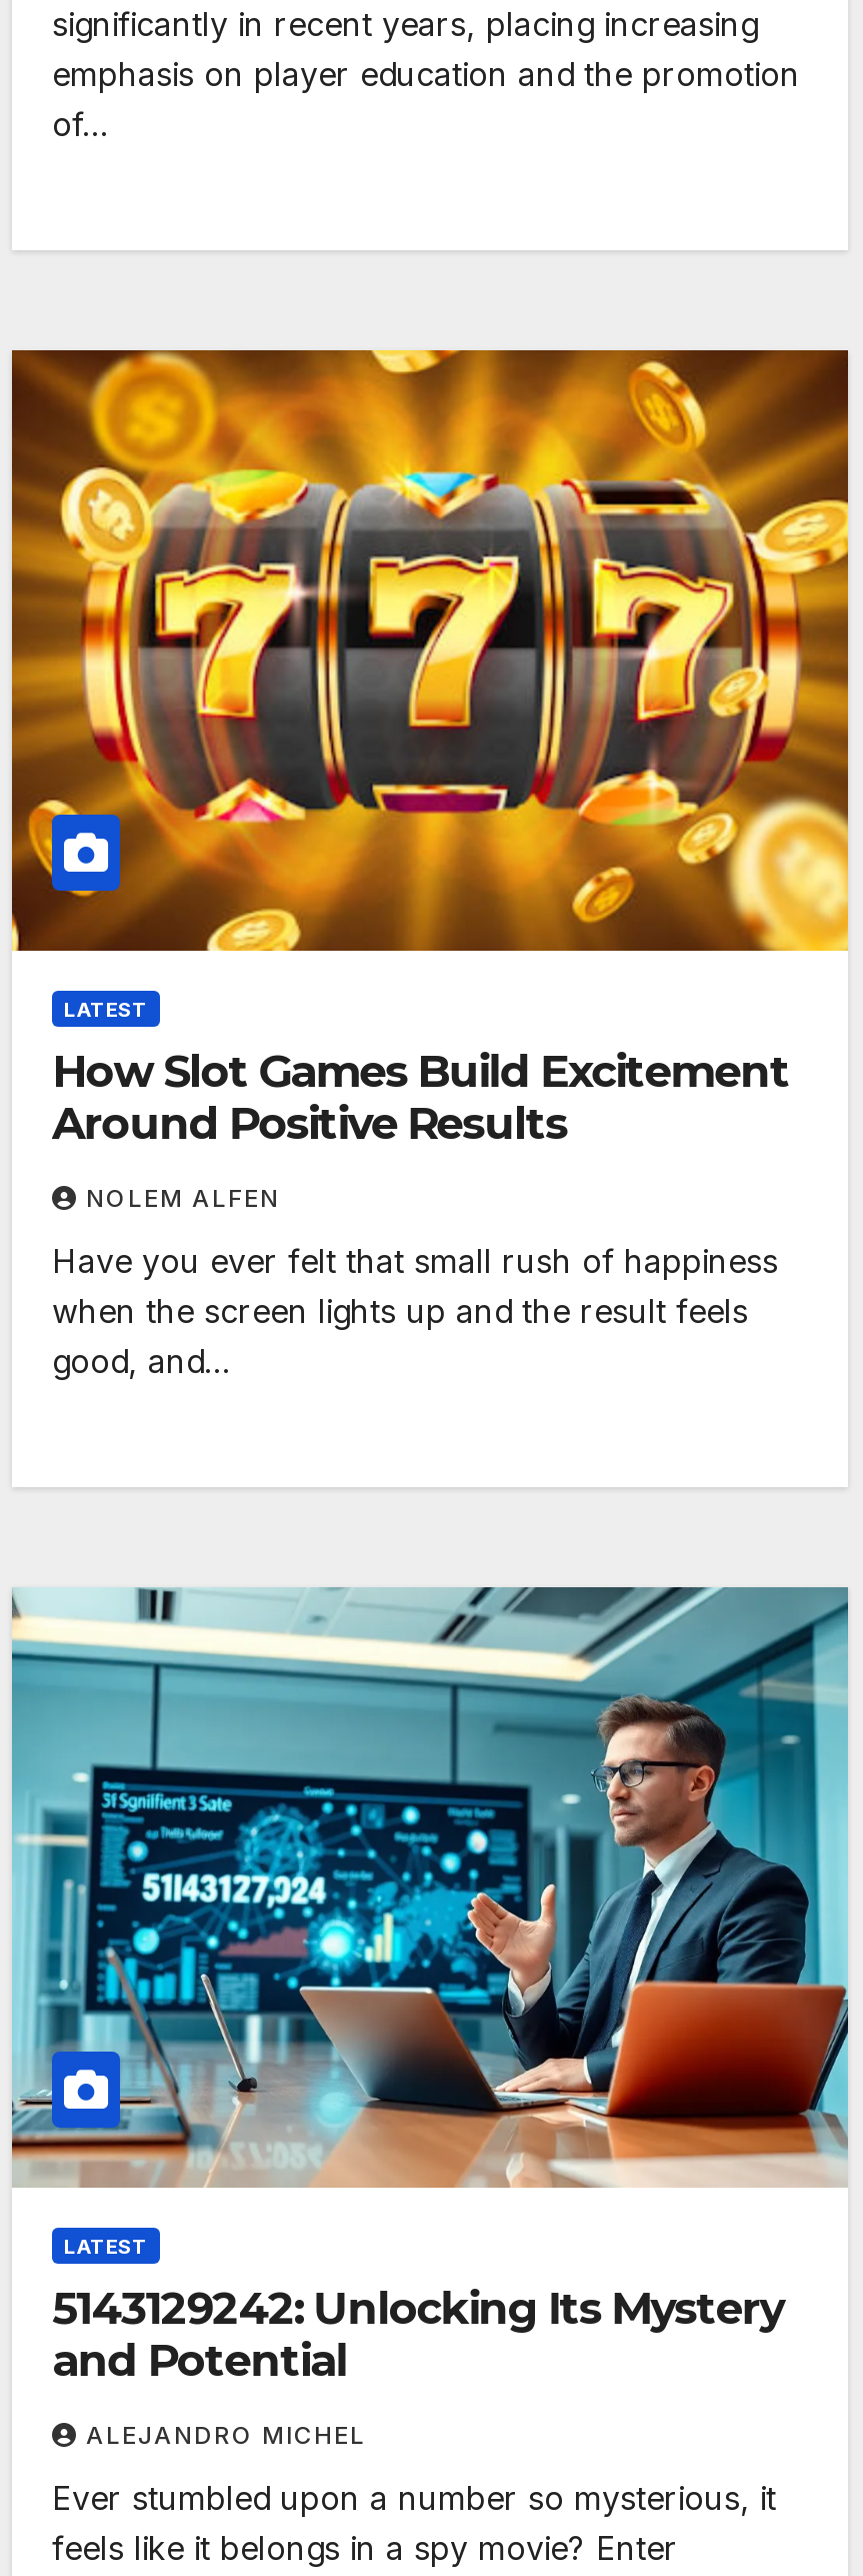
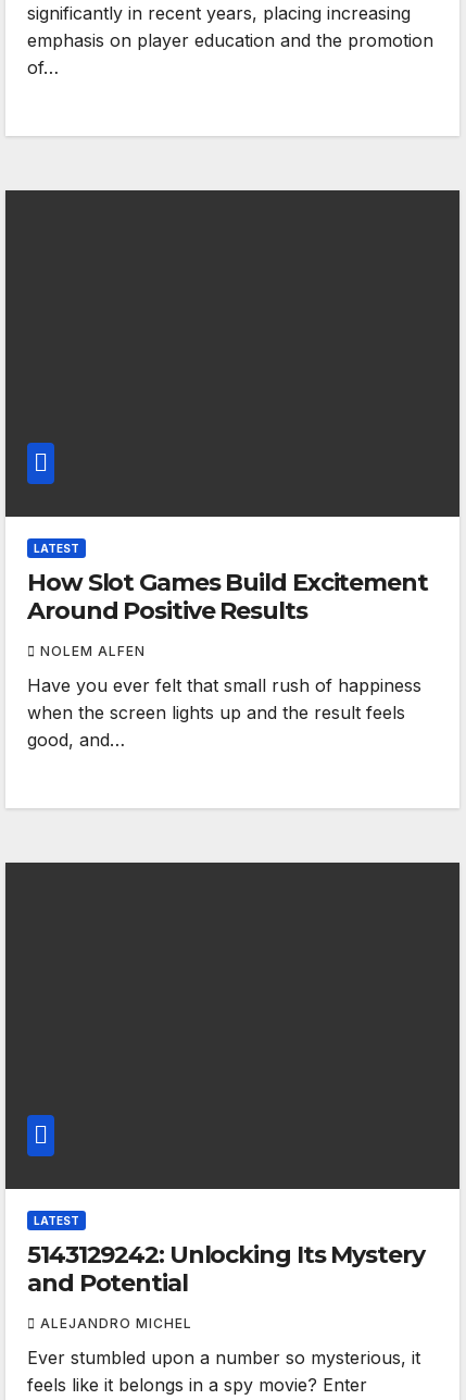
- [image]

- [image]
